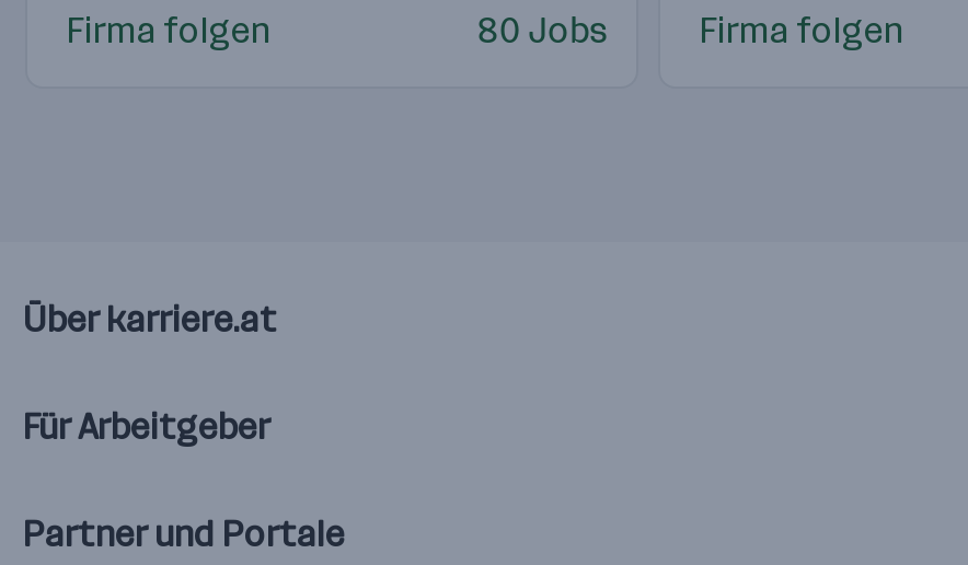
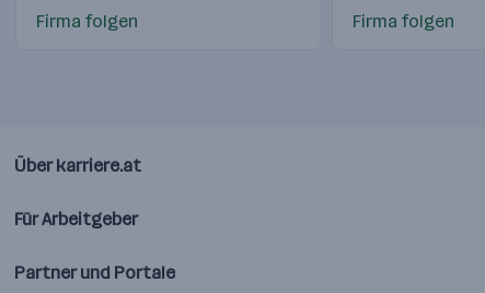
- 80 Jobs
